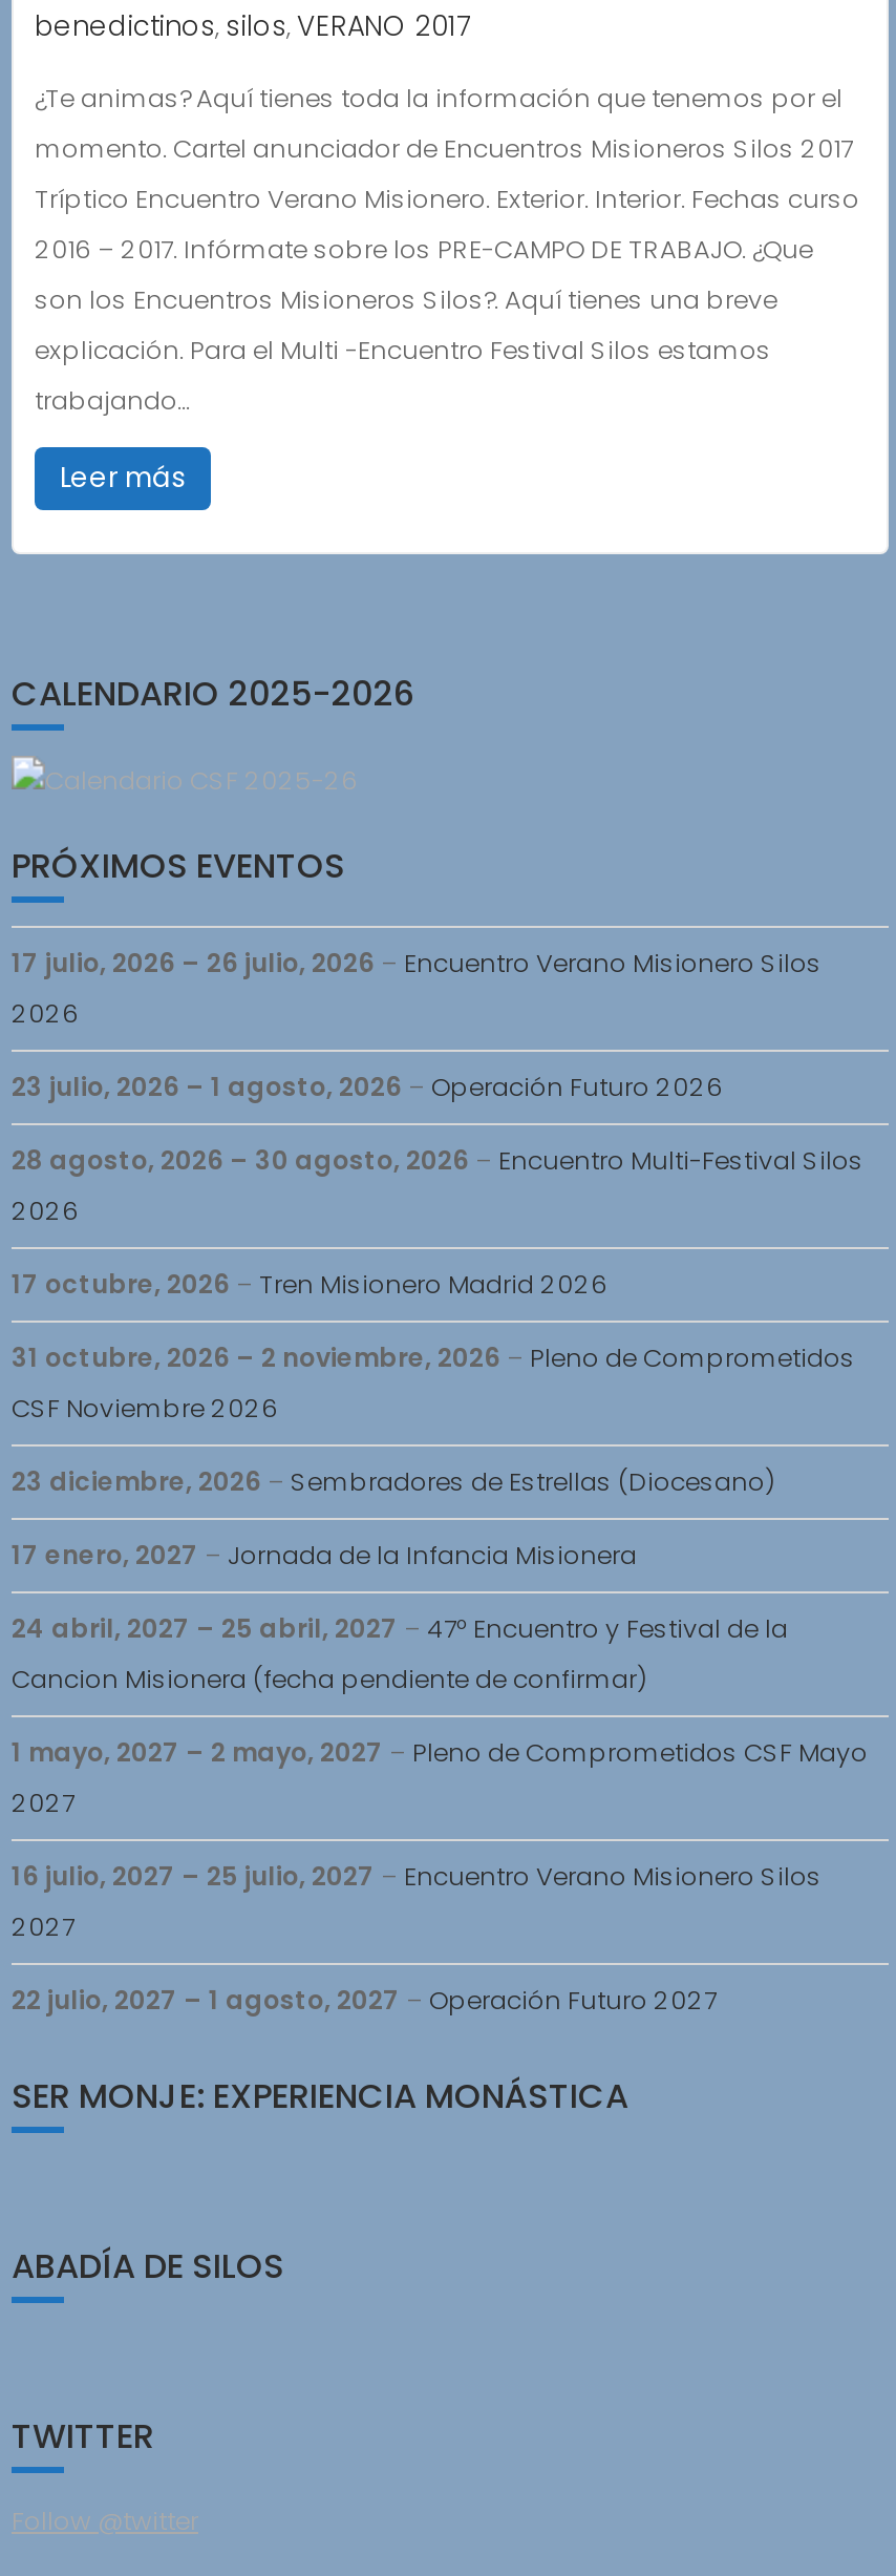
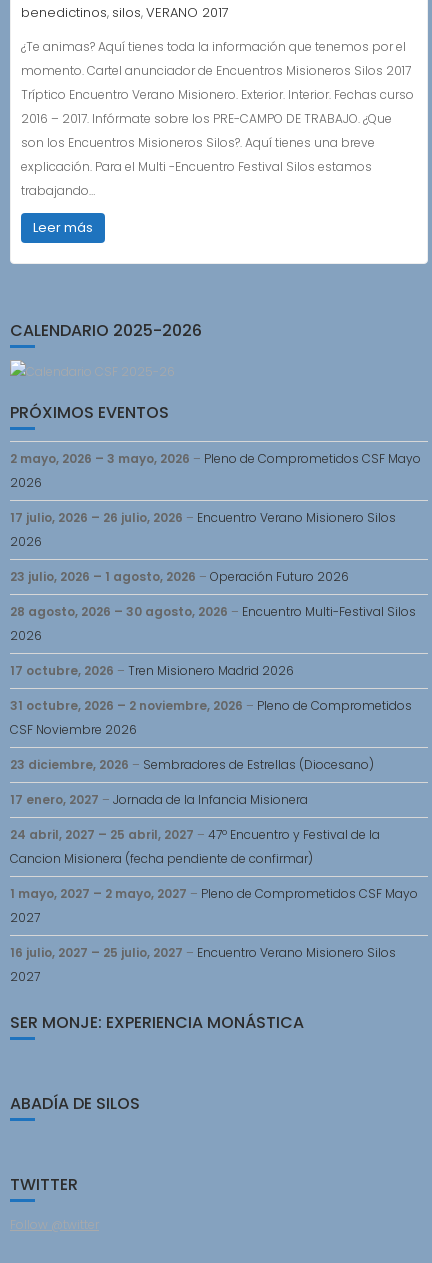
+ 2 mayo, 2026 – 3 mayo, 2026 – Pleno de Comprometidos CSF Mayo
+ 2026

moved down: 17 julio, 2026 – 26 julio, 2026 – Encuentro Verano Misionero Silos | 2026 | 23 julio, 2026 – 1 agosto, 2026 – Operación Futuro 2026 | ... | 16 julio, 2027 – 25 julio, 2027 – Encuentro Verano Misionero Silos | 2027

- 22 julio, 2027 – 1 agosto, 2027 – Operación Futuro 2027
